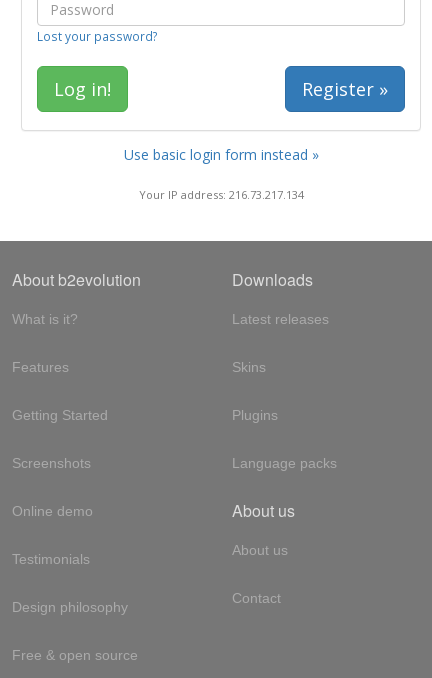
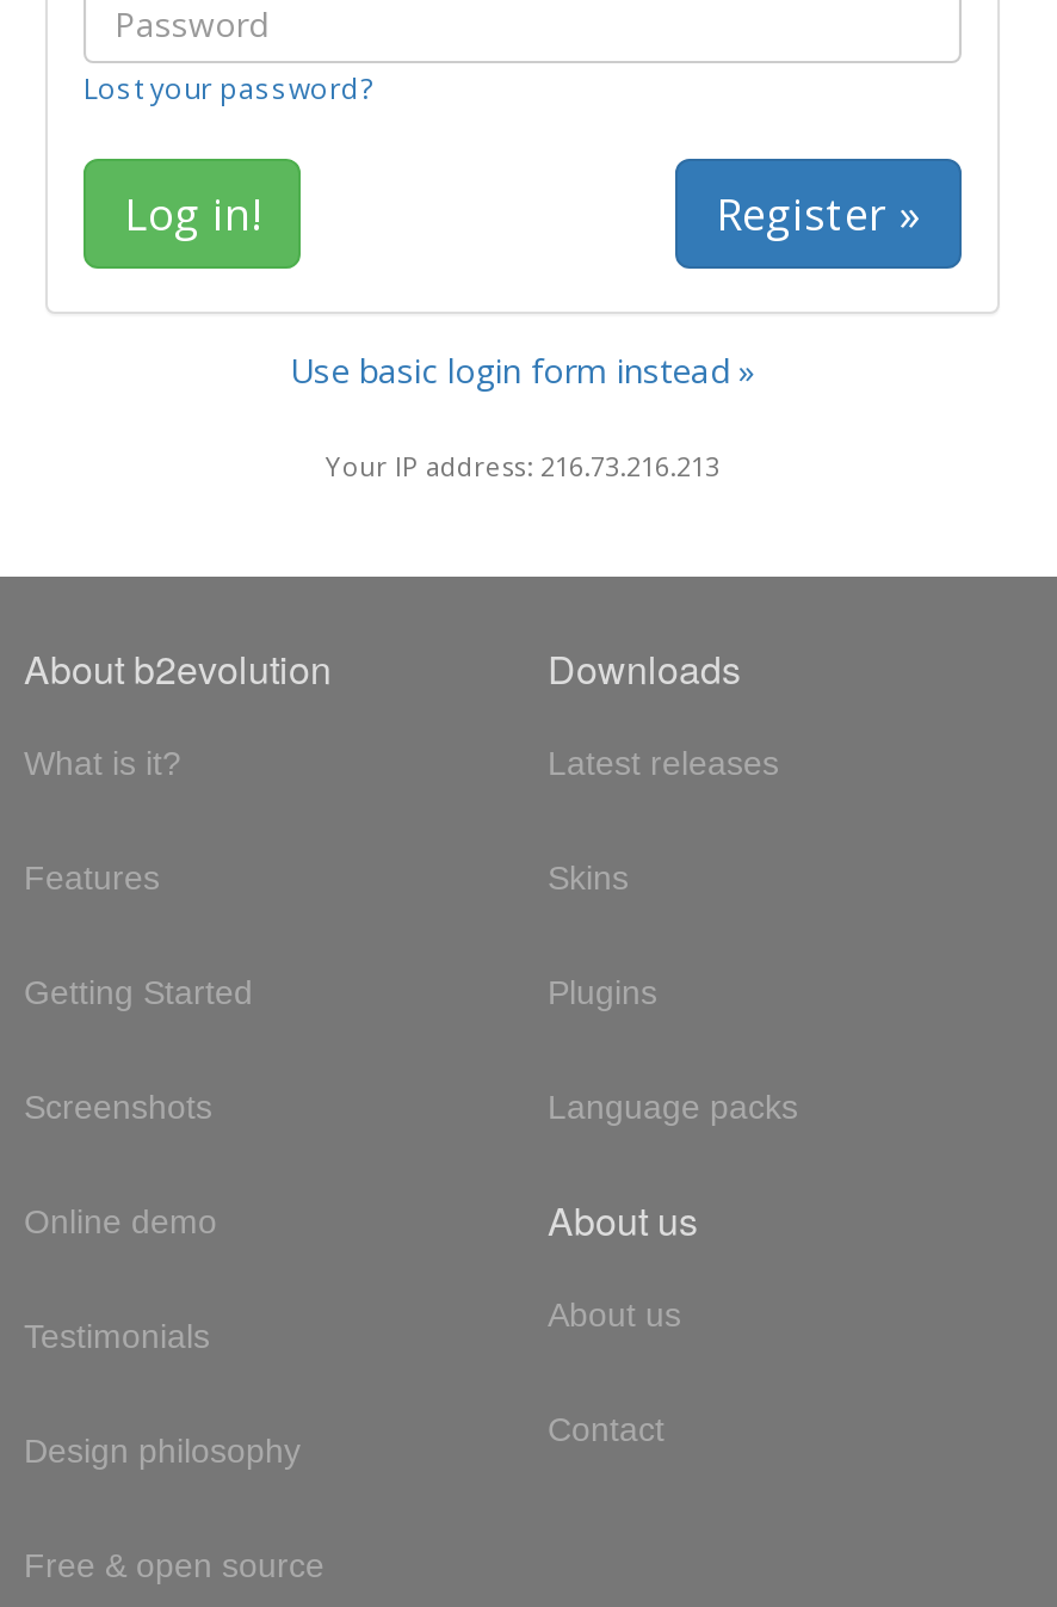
- Your IP address: 216.73.217.134
+ Your IP address: 216.73.216.213
